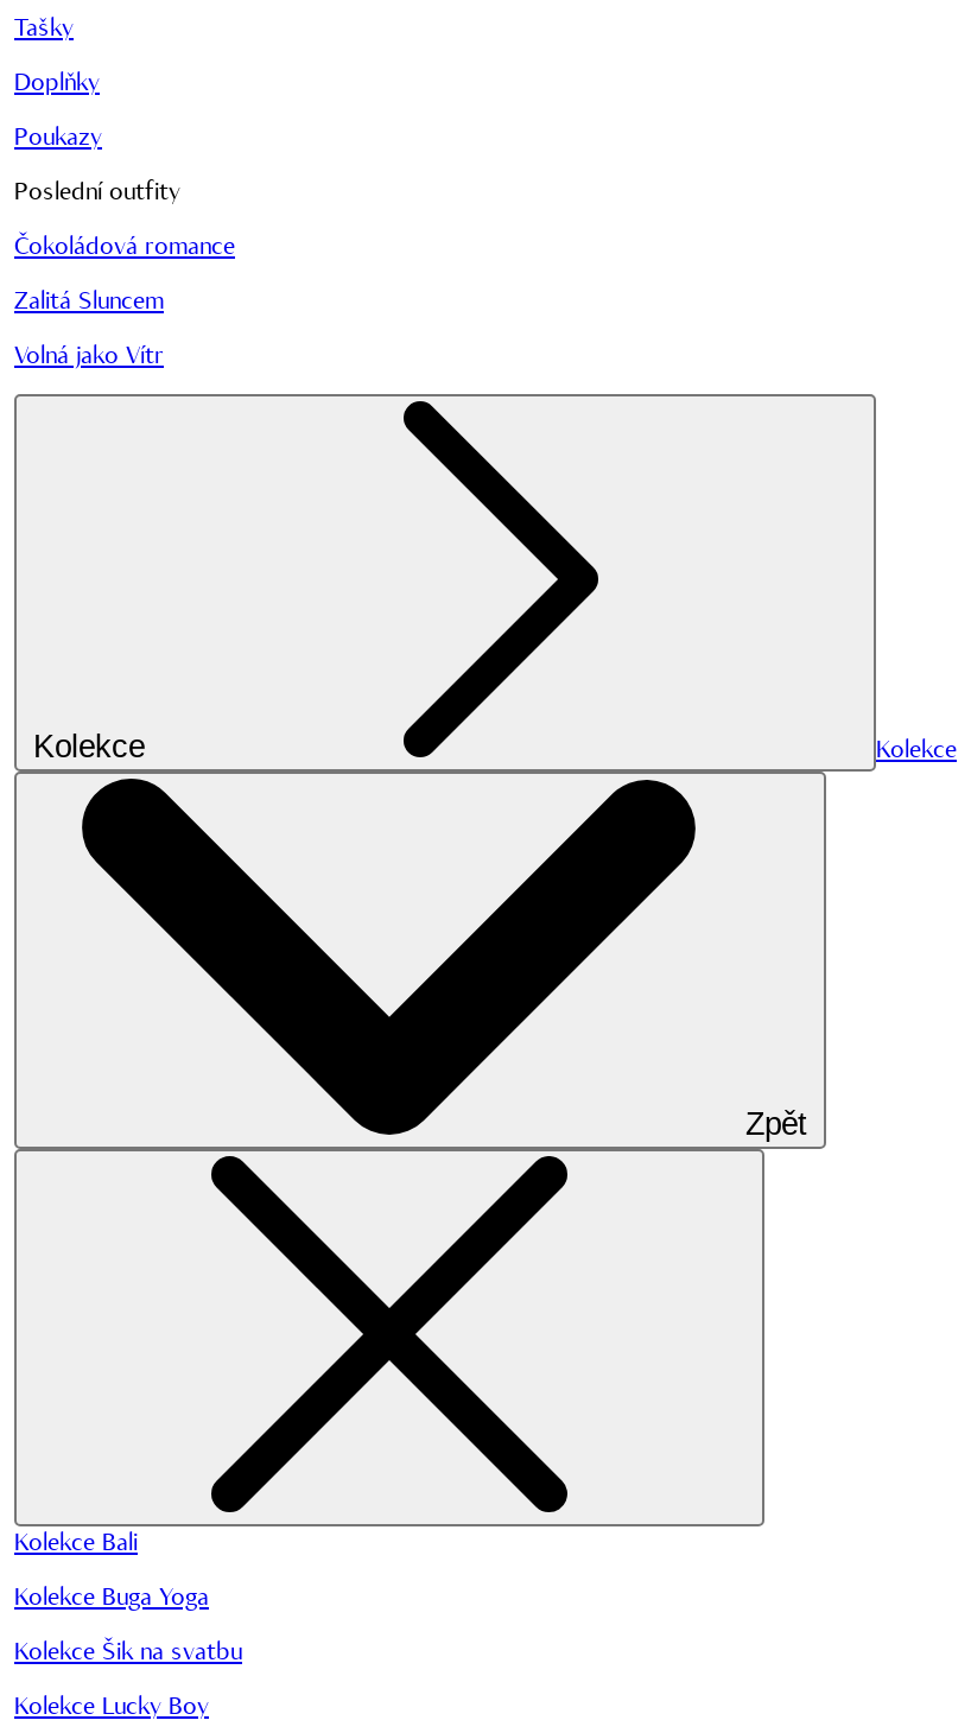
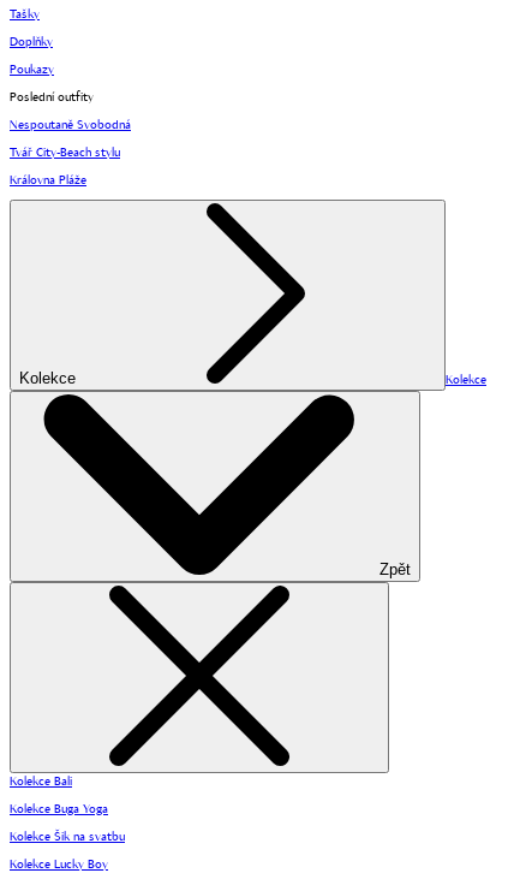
- Čokoládová romance
+ Nespoutaně Svobodná

- Zalitá Sluncem
+ Tvář City-Beach stylu

- Volná jako Vítr
+ Královna Pláže
